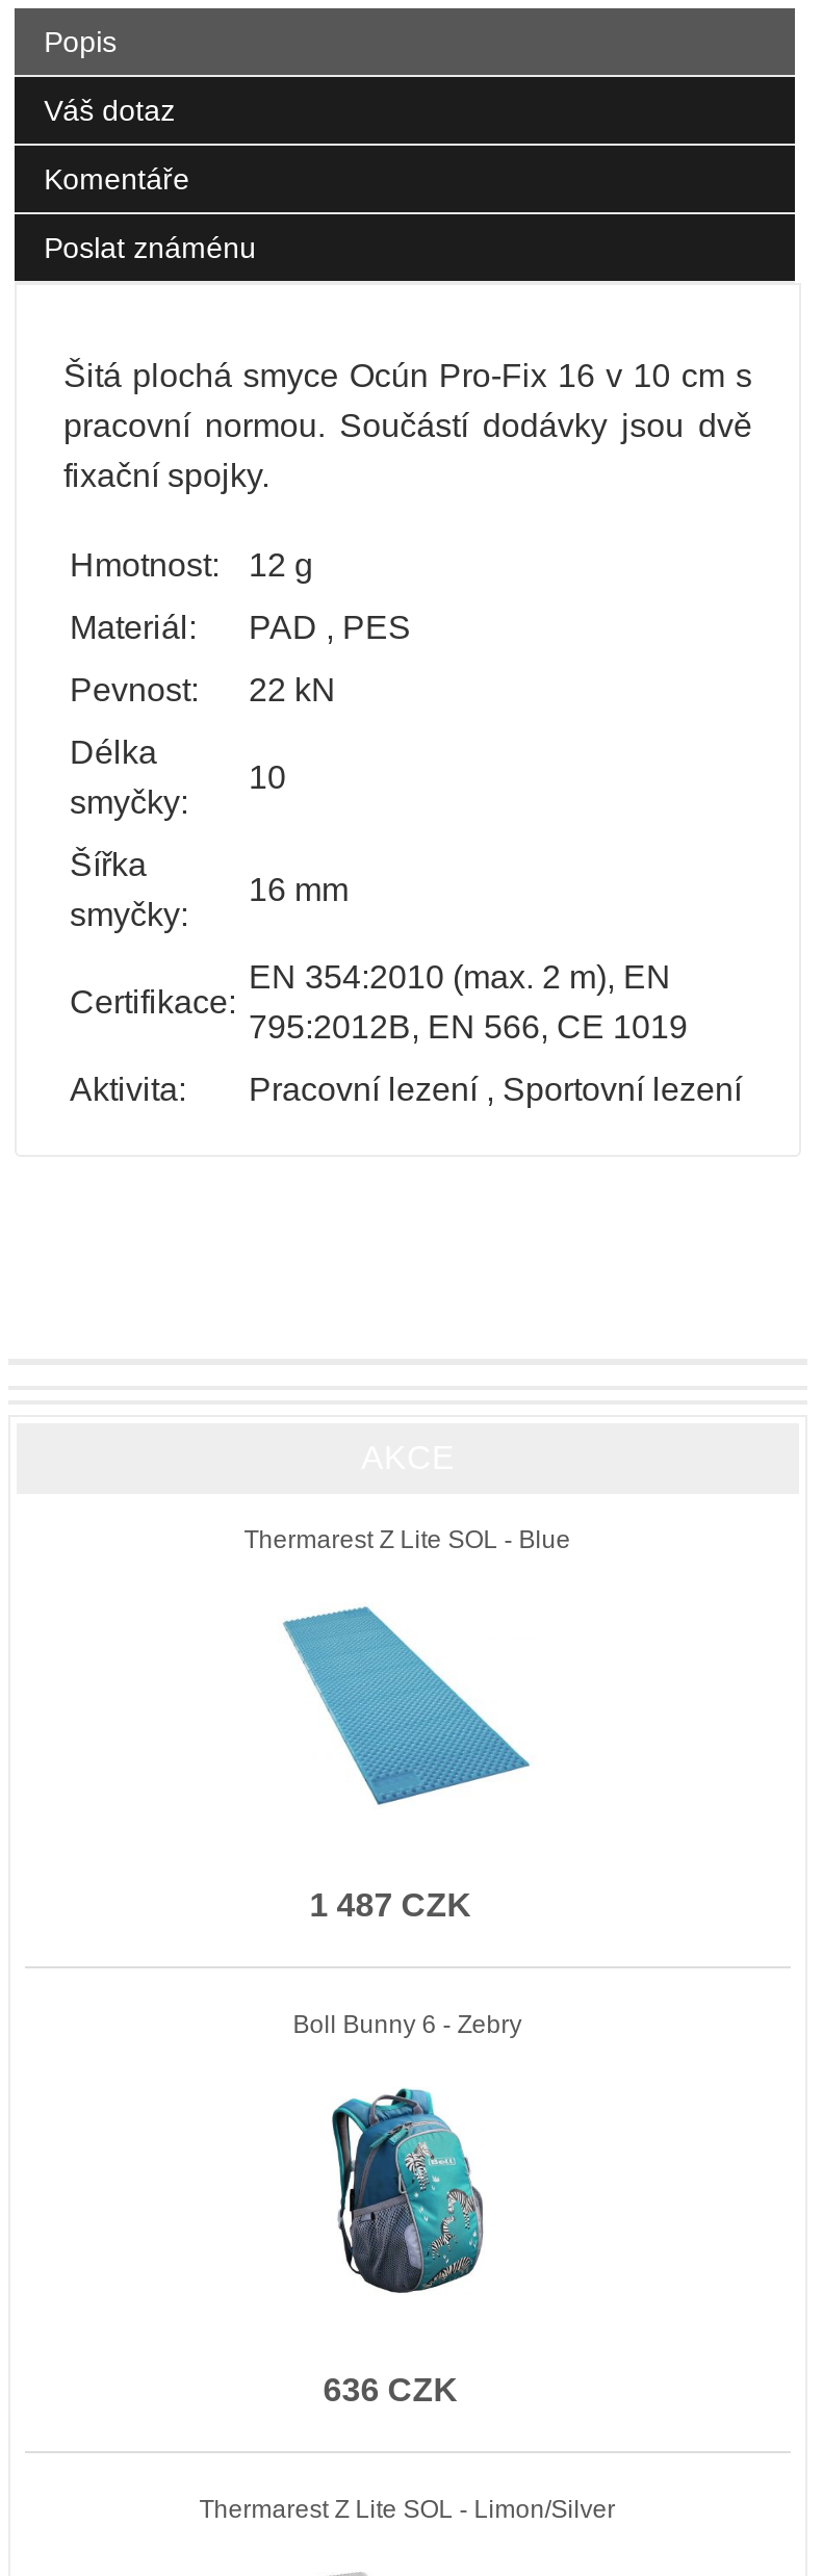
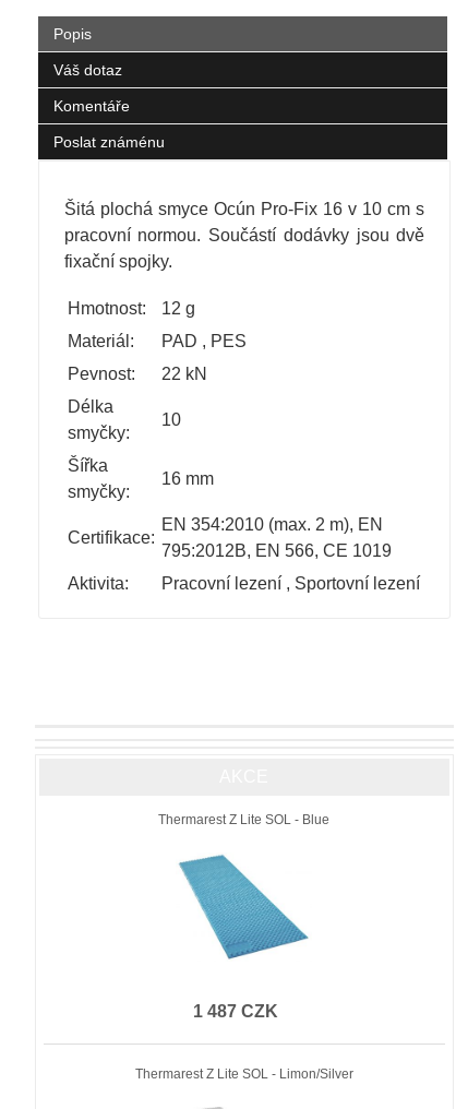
- Boll Bunny 6 - Zebry

- [image]
- 636 CZK
